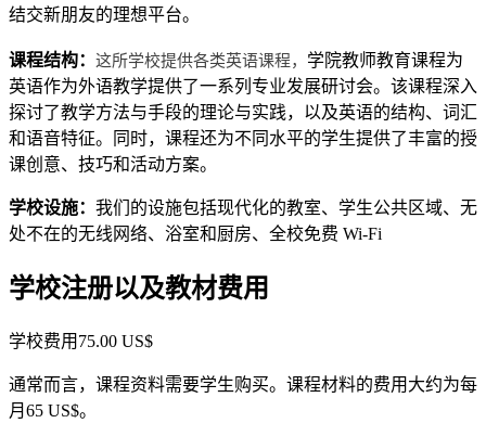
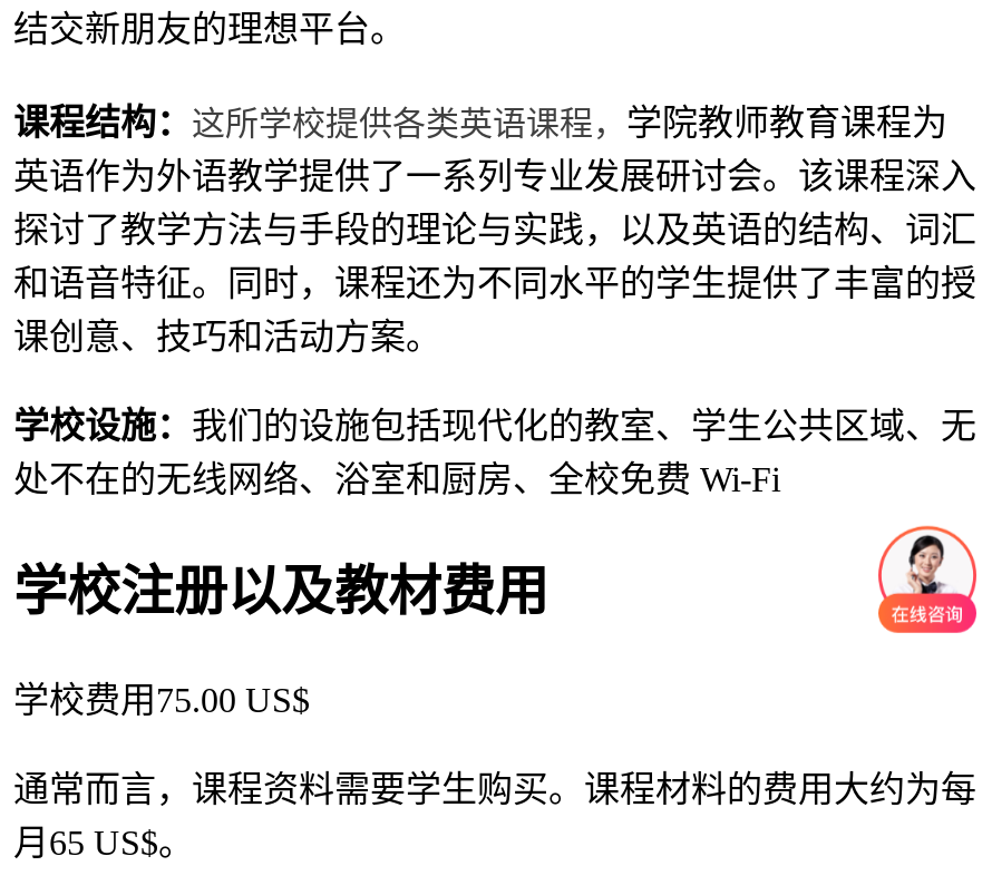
+ [image]
